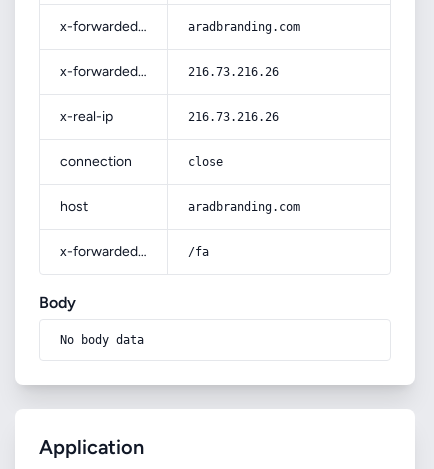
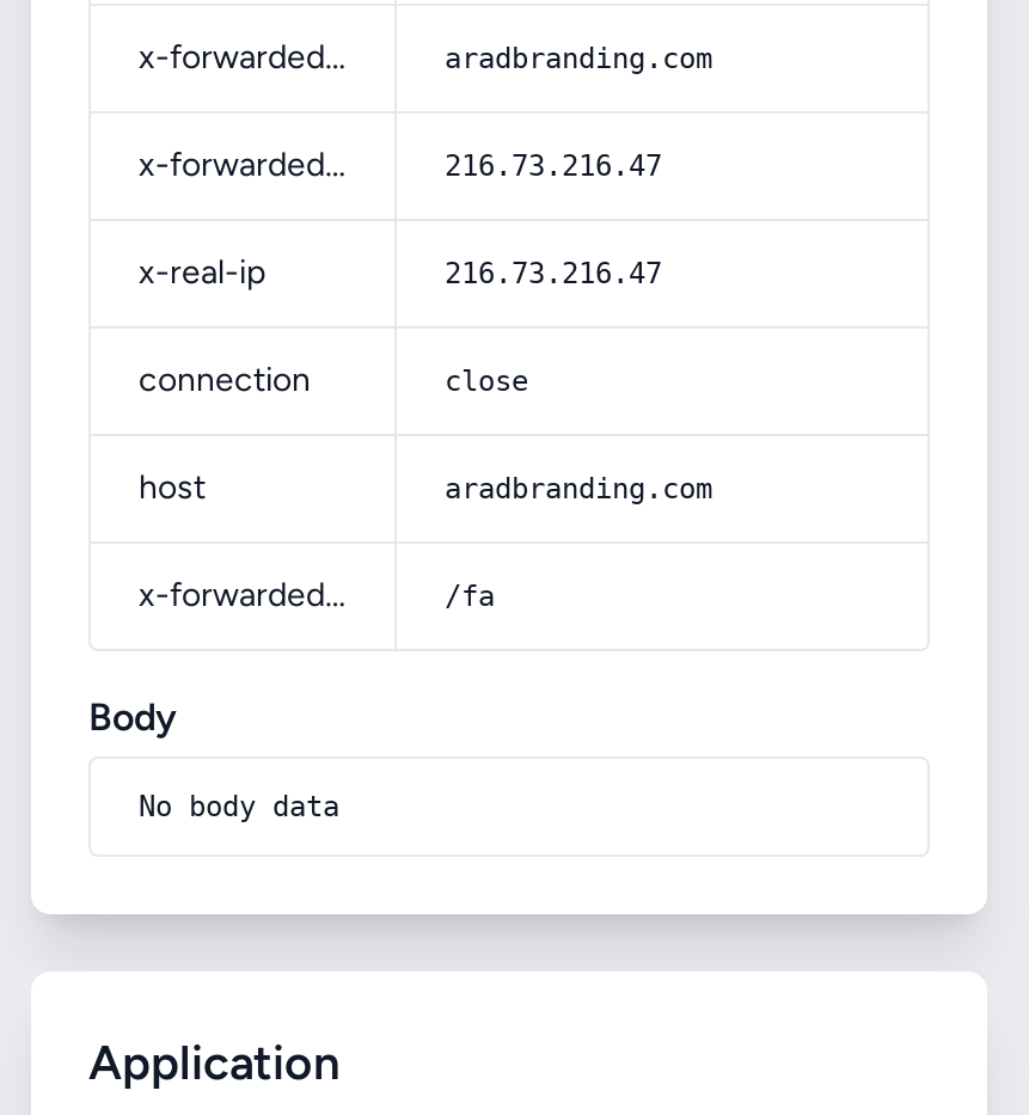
- 216.73.216.26
+ 216.73.216.47

- 216.73.216.26
+ 216.73.216.47
